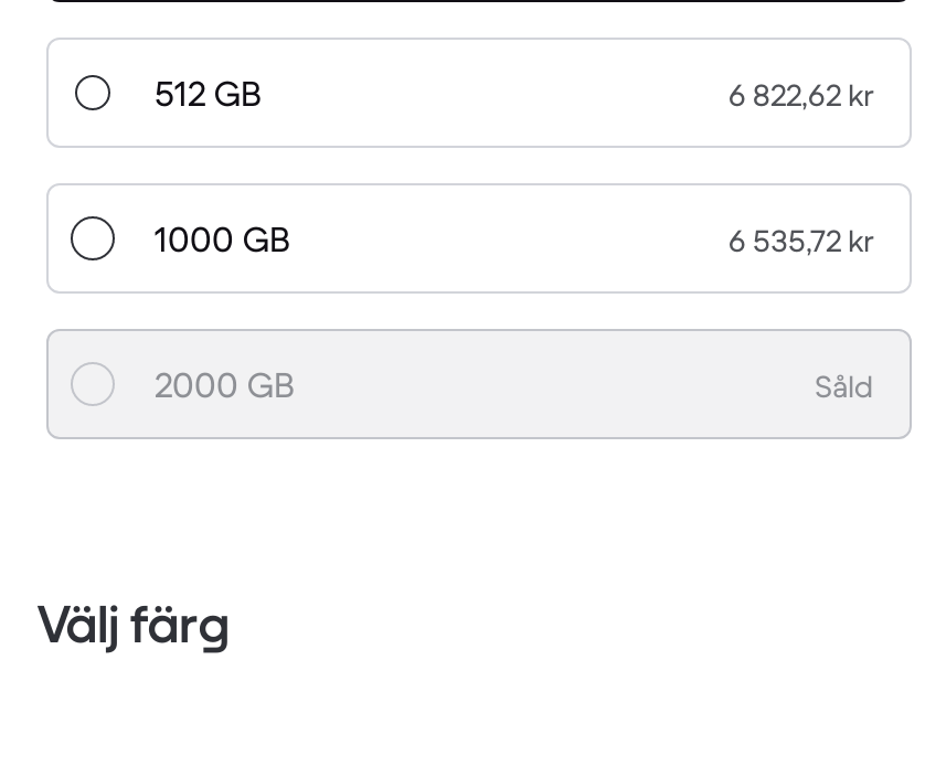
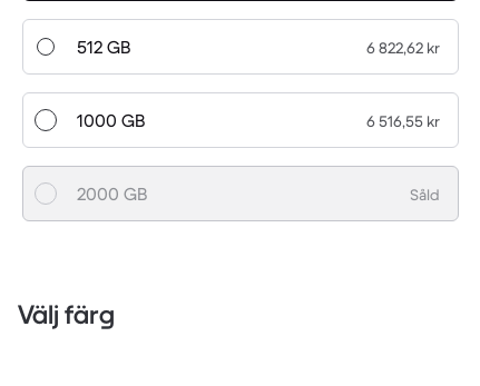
- 6 535,72 kr
+ 6 516,55 kr
